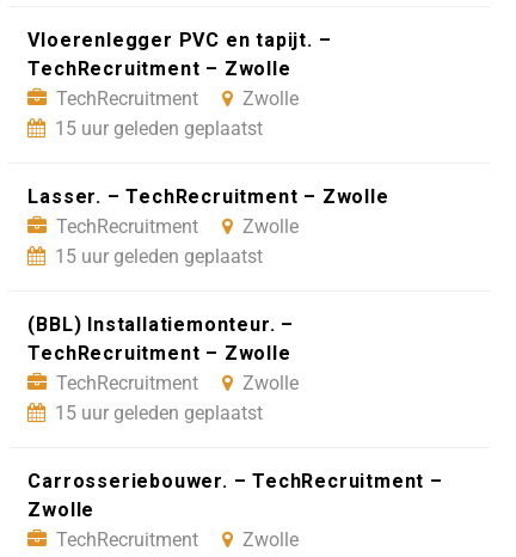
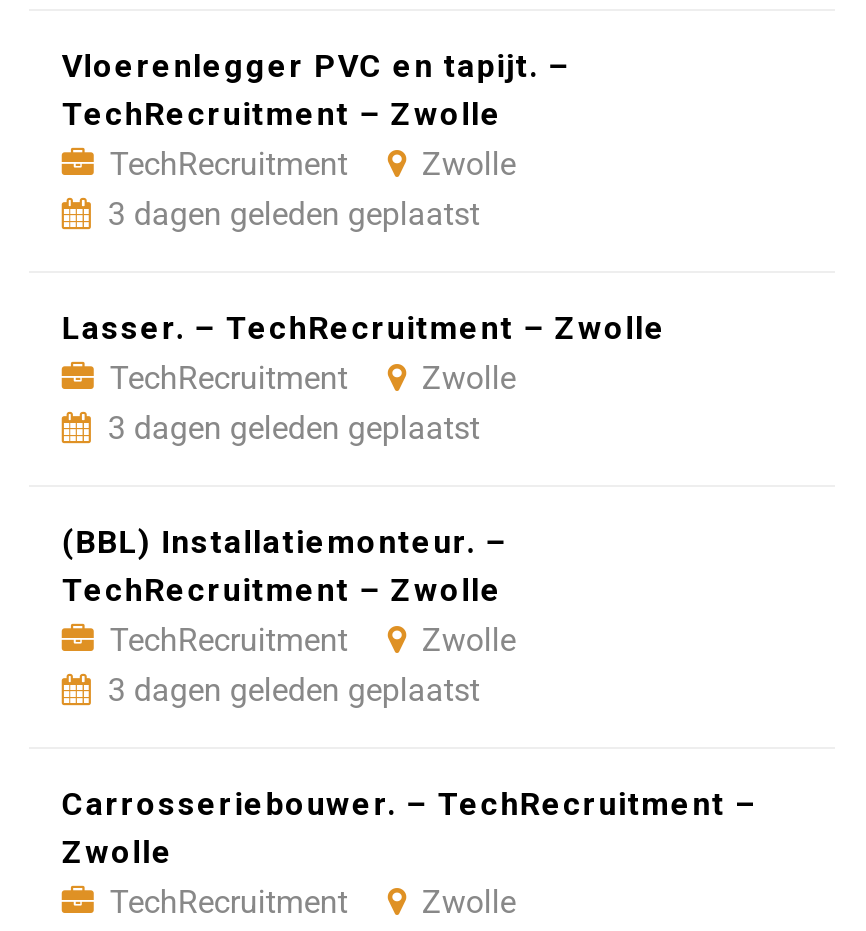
- 15 uur geleden geplaatst
+ 3 dagen geleden geplaatst

- 15 uur geleden geplaatst
+ 3 dagen geleden geplaatst

- 15 uur geleden geplaatst
+ 3 dagen geleden geplaatst
